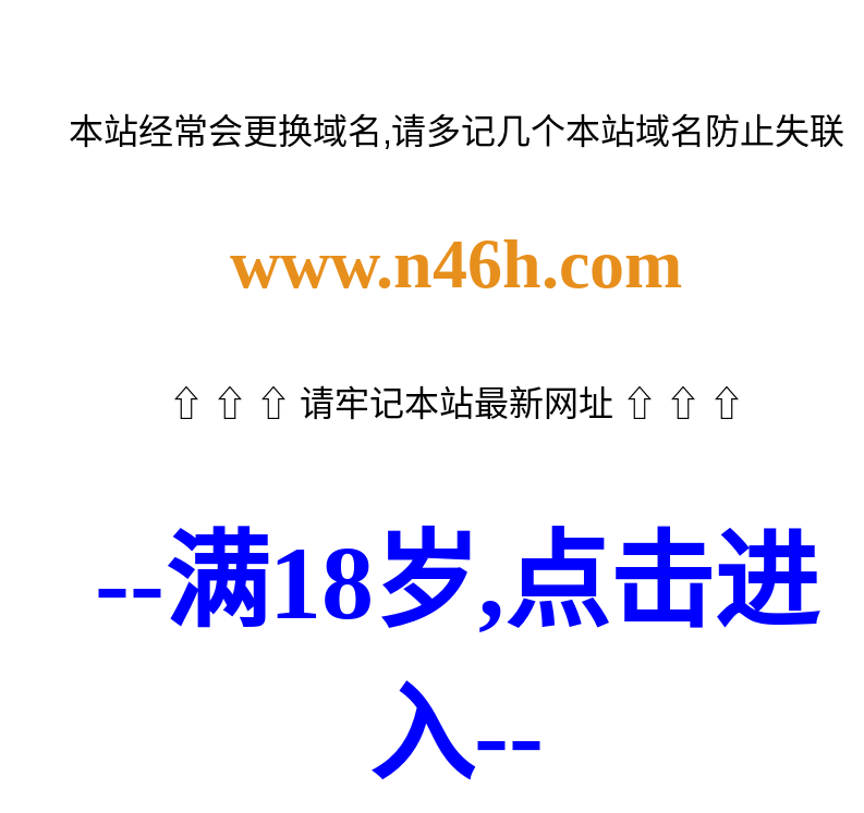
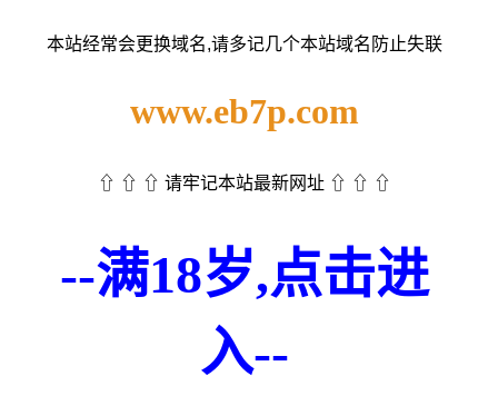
- www.n46h.com
+ www.eb7p.com
